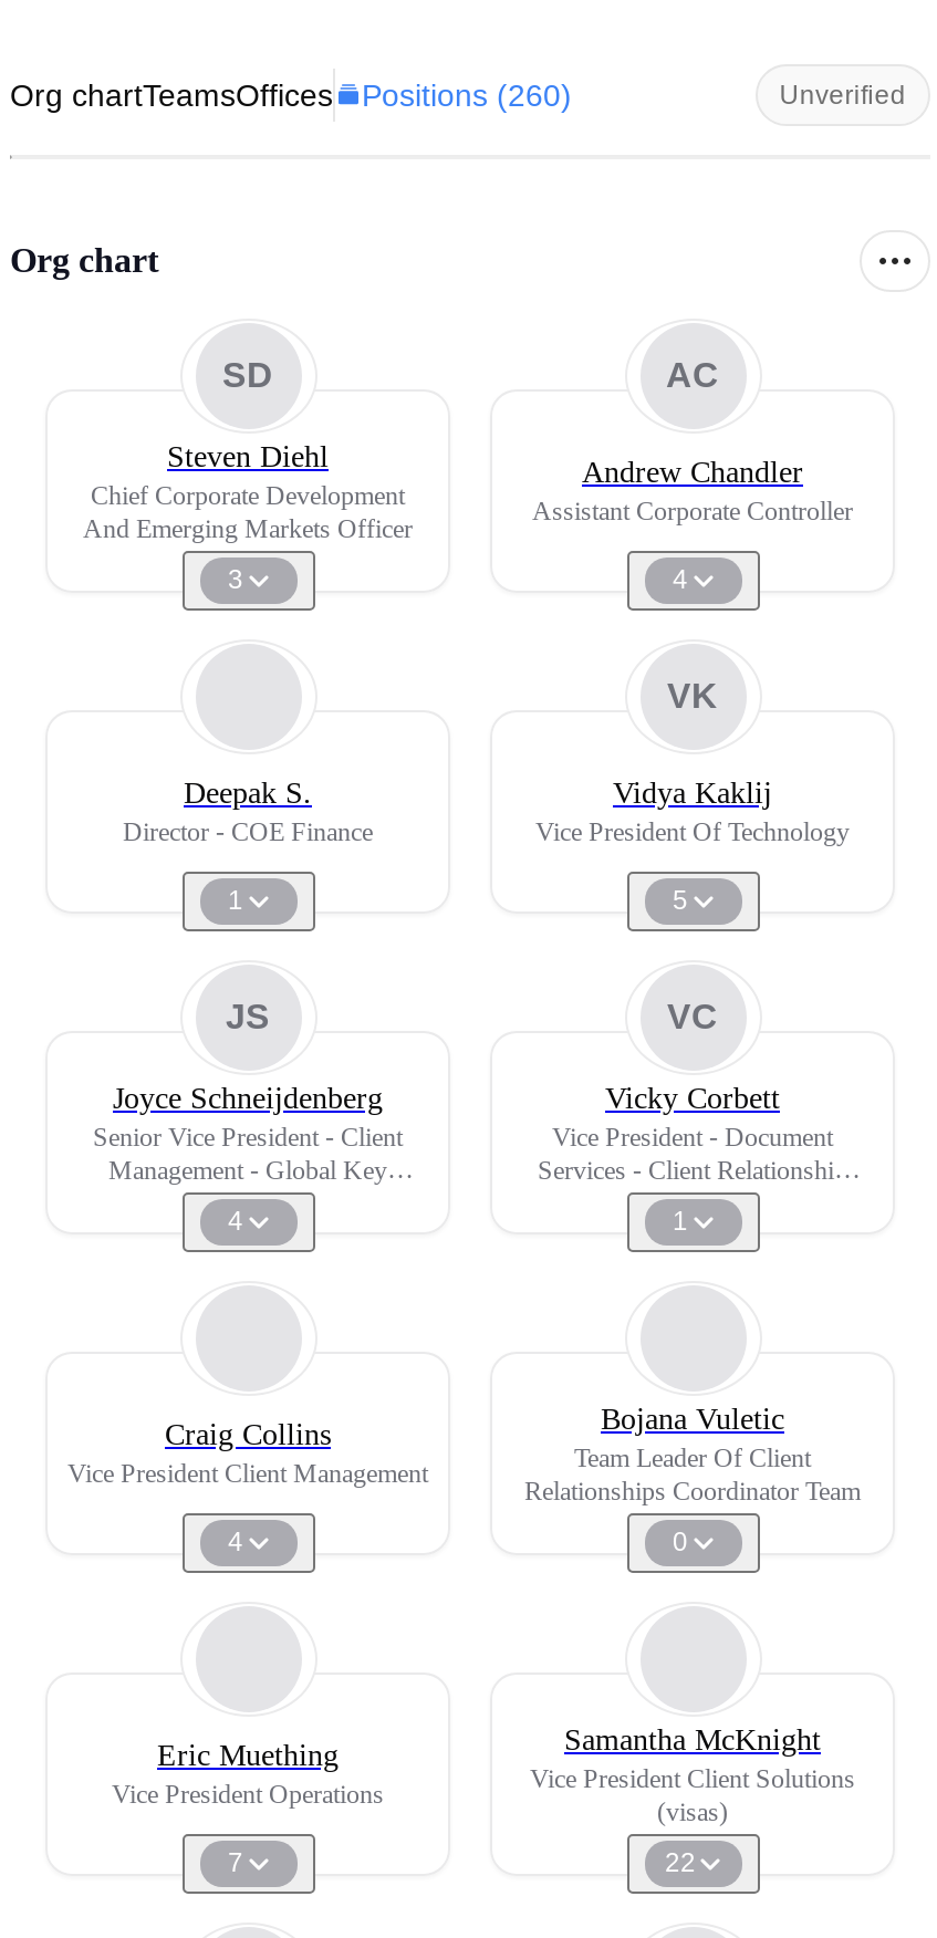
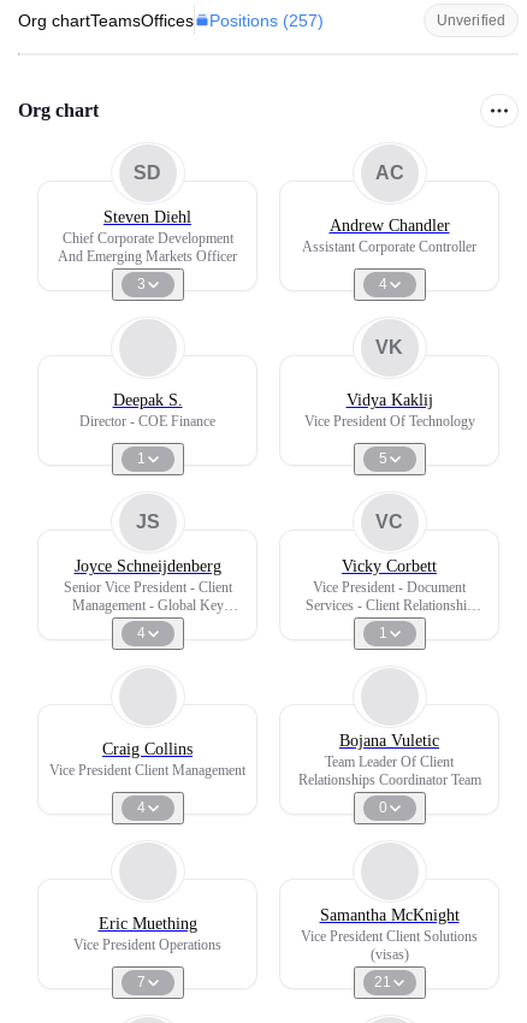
- Org chartTeamsOffices Positions (260)
+ Org chartTeamsOffices Positions (257)

- 22
+ 21
